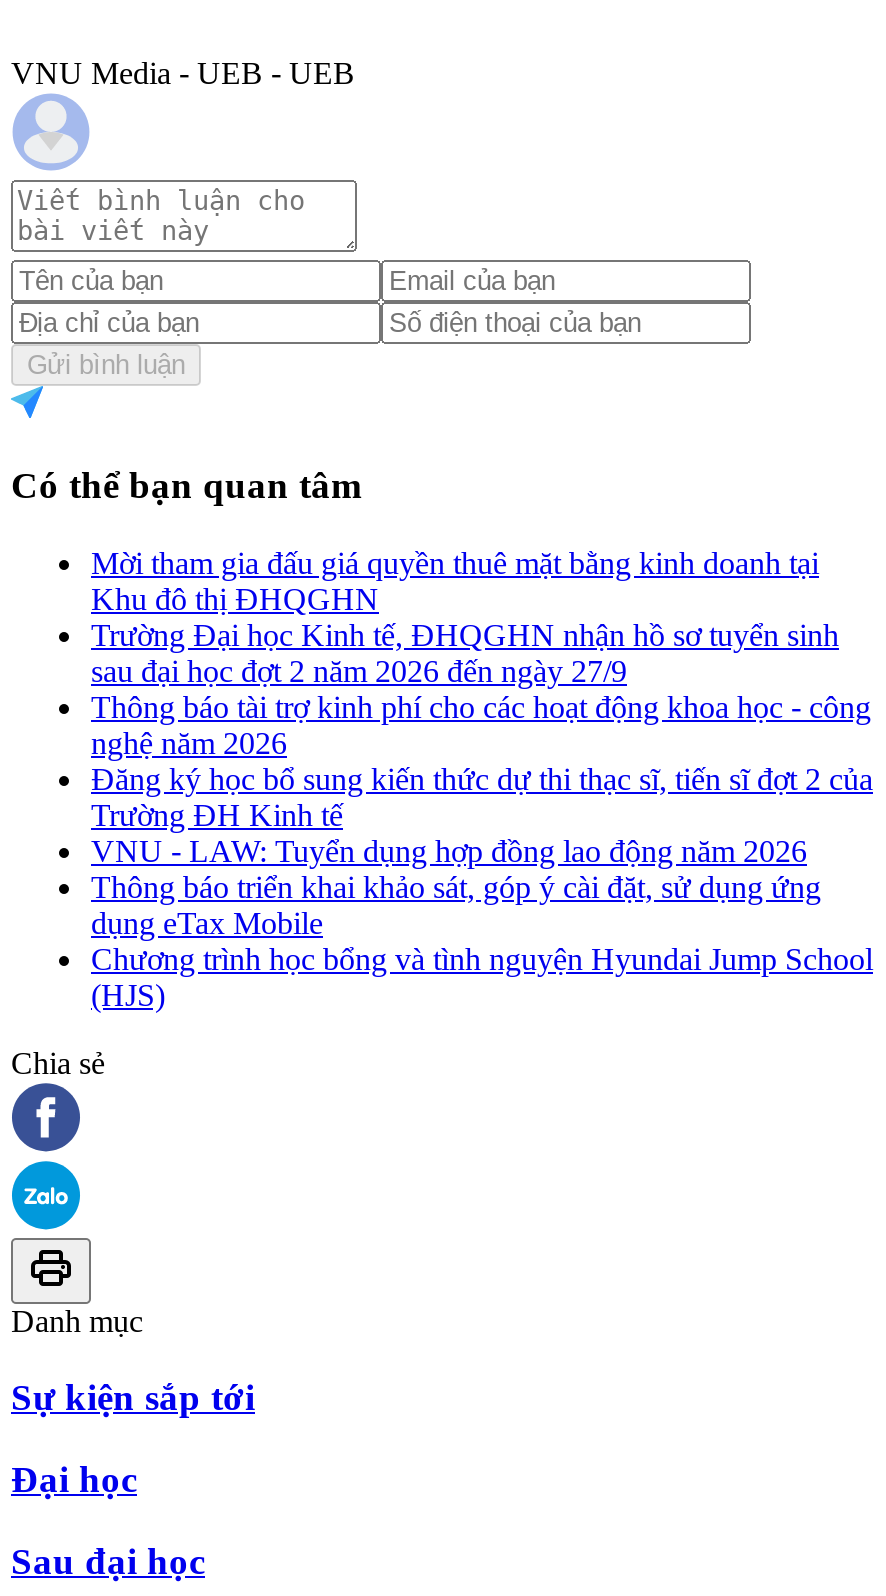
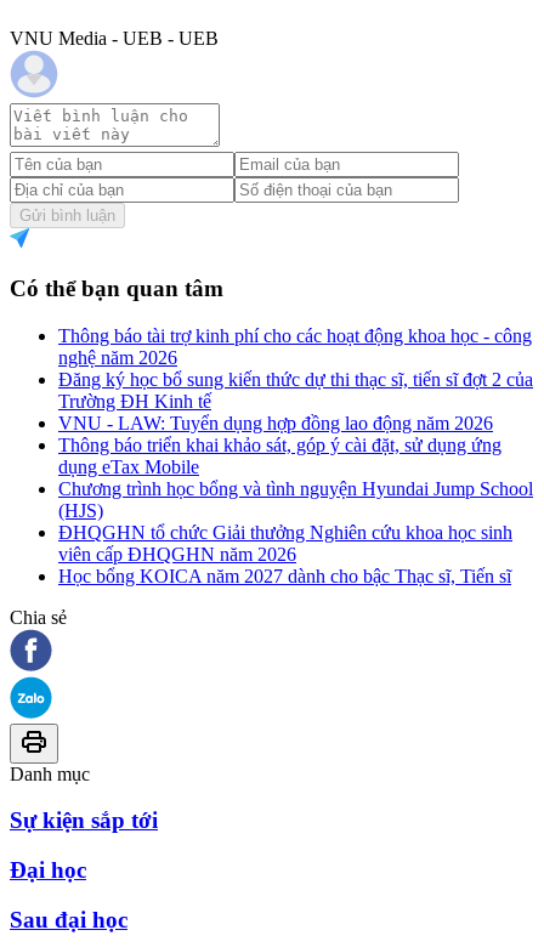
- Mời tham gia đấu giá quyền thuê mặt bằng kinh doanh tại
- Khu đô thị ĐHQGHN
- Trường Đại học Kinh tế, ĐHQGHN nhận hồ sơ tuyển sinh
- sau đại học đợt 2 năm 2026 đến ngày 27/9

moved up: Thông báo tài trợ kinh phí cho các hoạt động khoa học - công | nghệ năm 2026 | Đăng ký học bổ sung kiến thức dự thi thạc sĩ, tiến sĩ đợt 2 của | ... | Chương trình học bổng và tình nguyện Hyundai Jump School | (HJS)

+ ĐHQGHN tổ chức Giải thưởng Nghiên cứu khoa học sinh
+ viên cấp ĐHQGHN năm 2026
+ Học bổng KOICA năm 2027 dành cho bậc Thạc sĩ, Tiến sĩ
